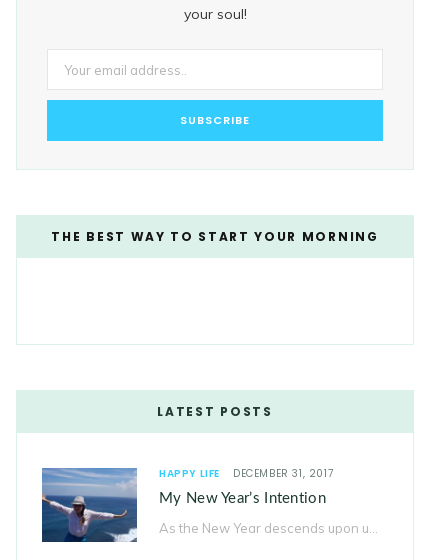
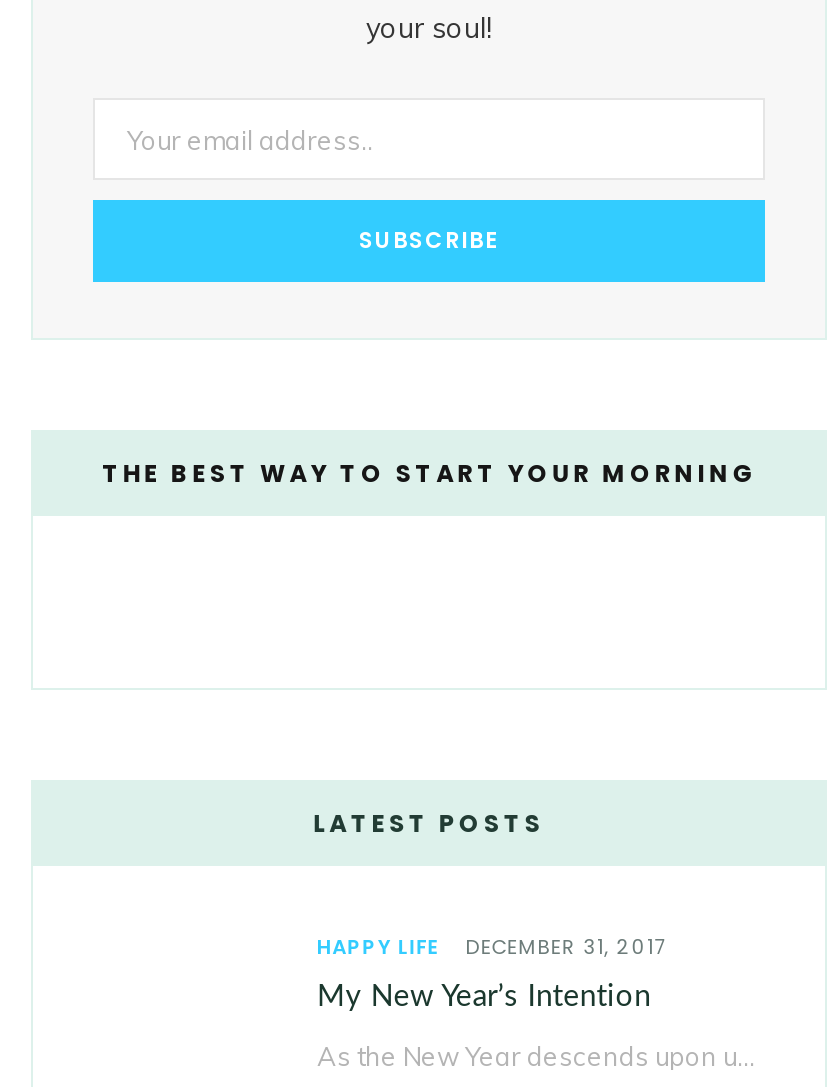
- [image]
